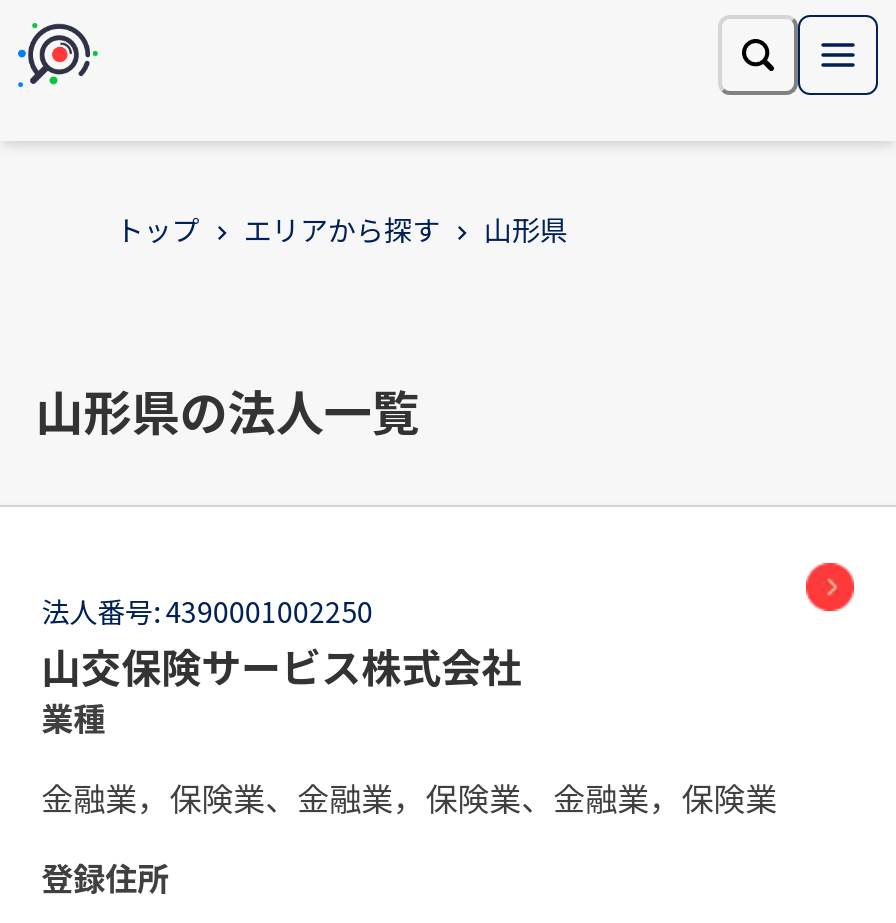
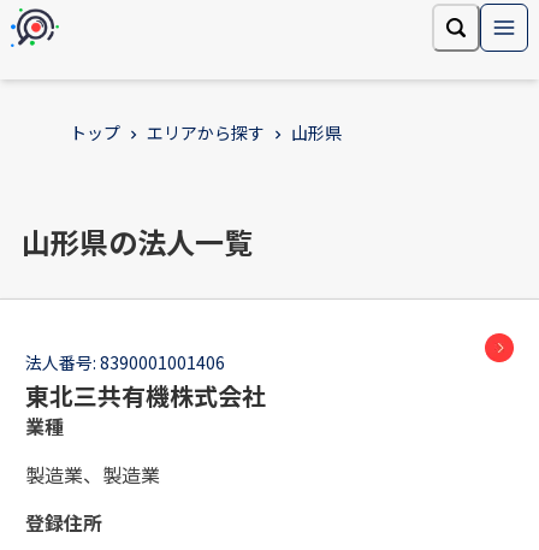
- 法人番号: 4390001002250
- 山交保険サービス株式会社
+ 法人番号: 8390001001406
+ 東北三共有機株式会社

- 金融業，保険業、金融業，保険業、金融業，保険業
+ 製造業、製造業
